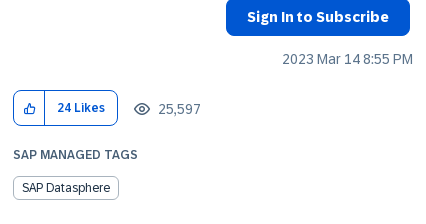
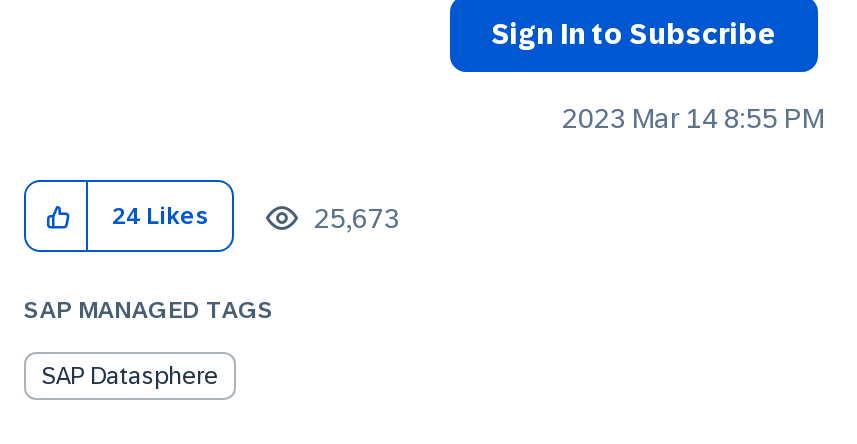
- 25,597
+ 25,673
